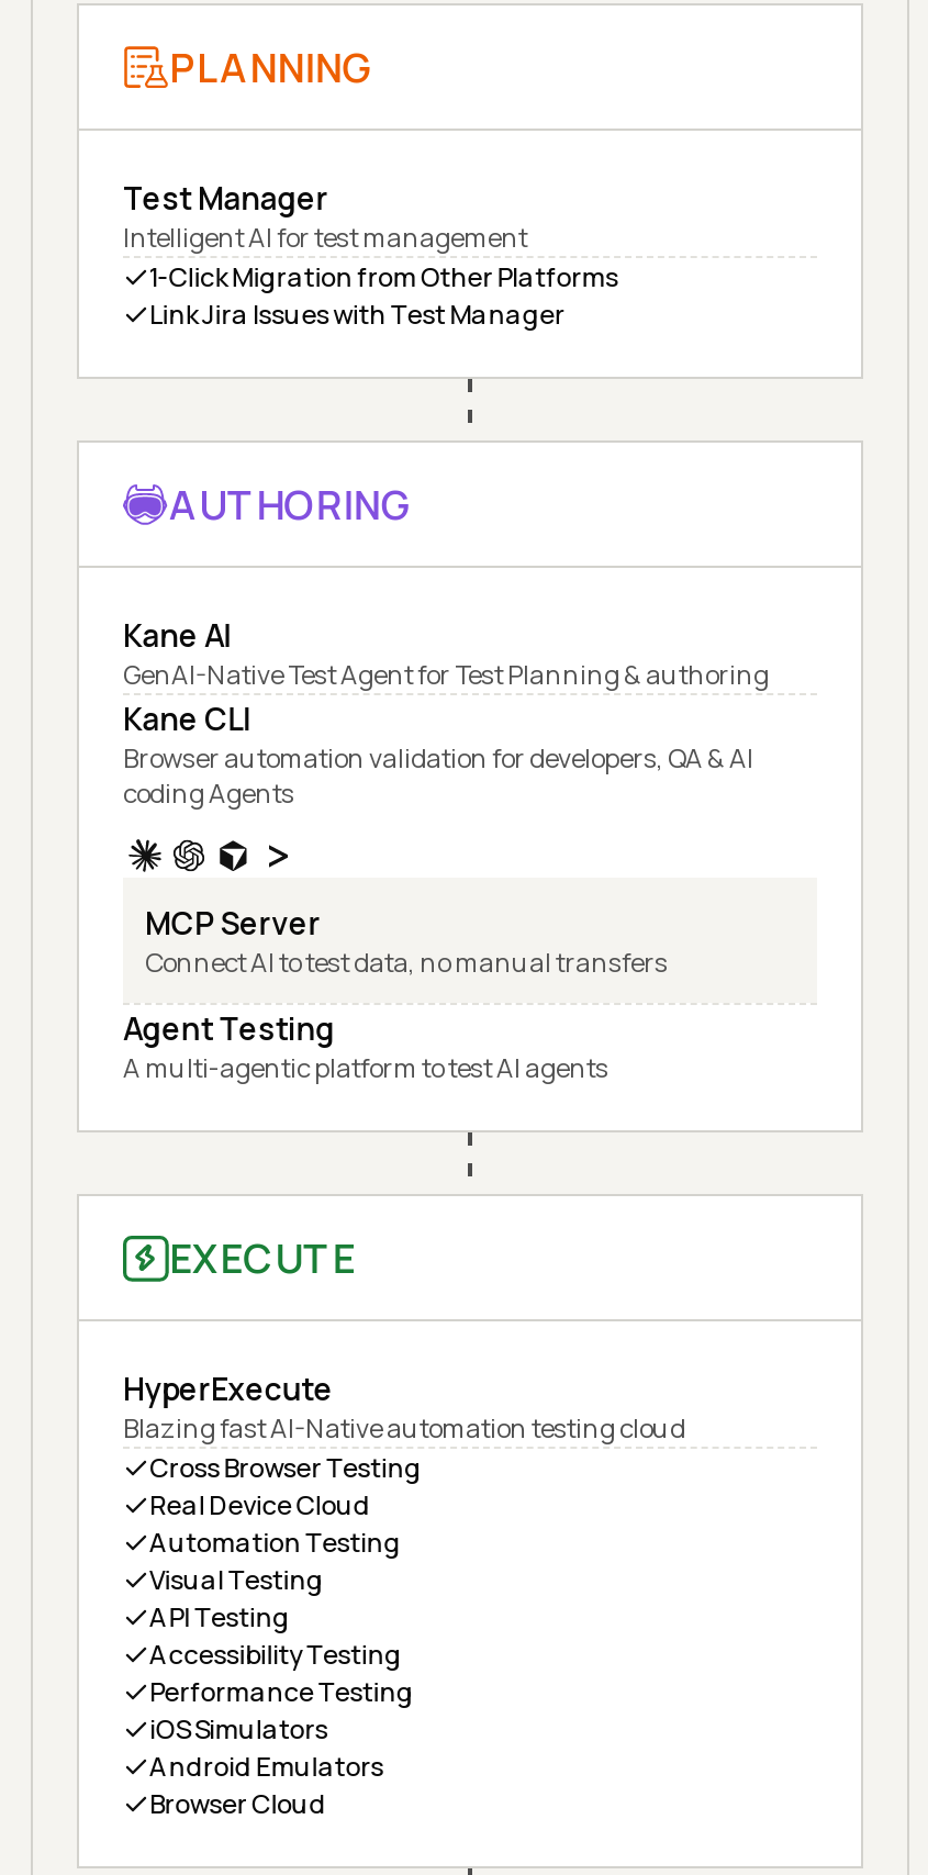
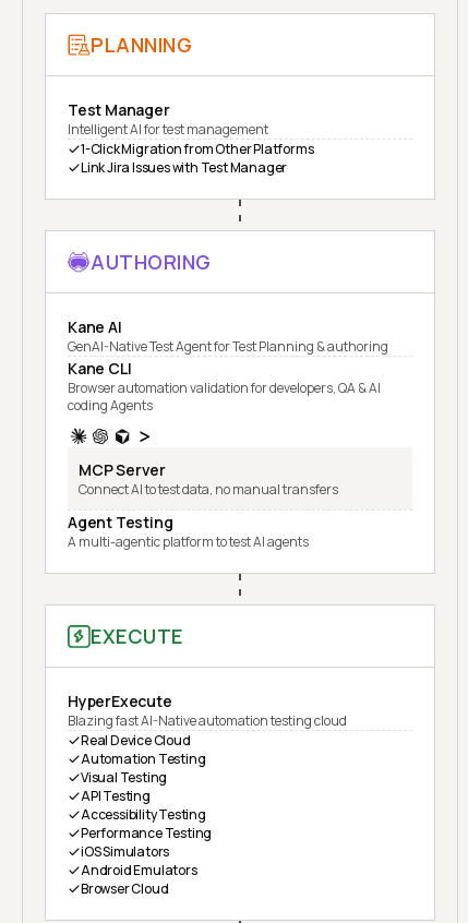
- Cross Browser Testing
